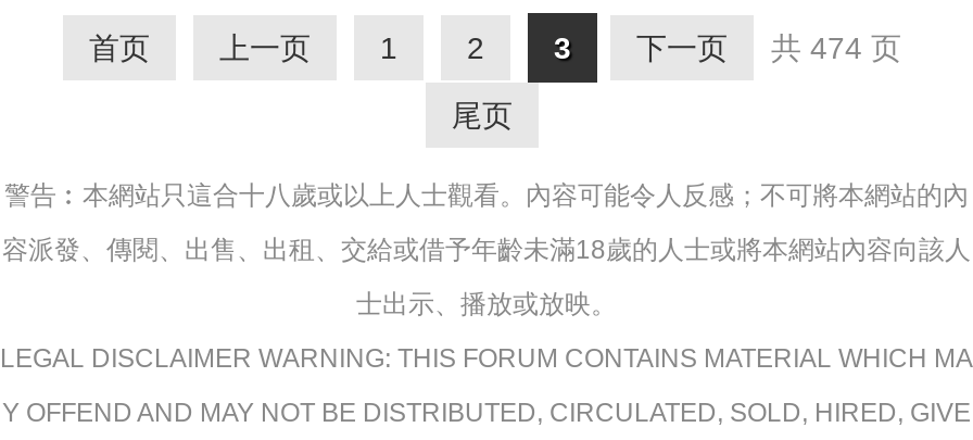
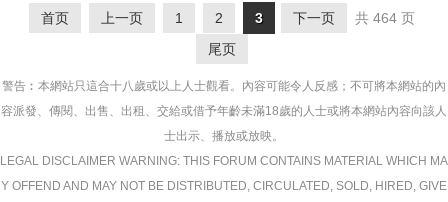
- 首页 上一页 1 2 3 下一页 共 474 页
+ 首页 上一页 1 2 3 下一页 共 464 页
